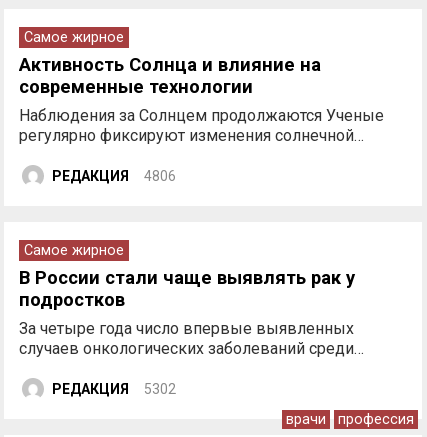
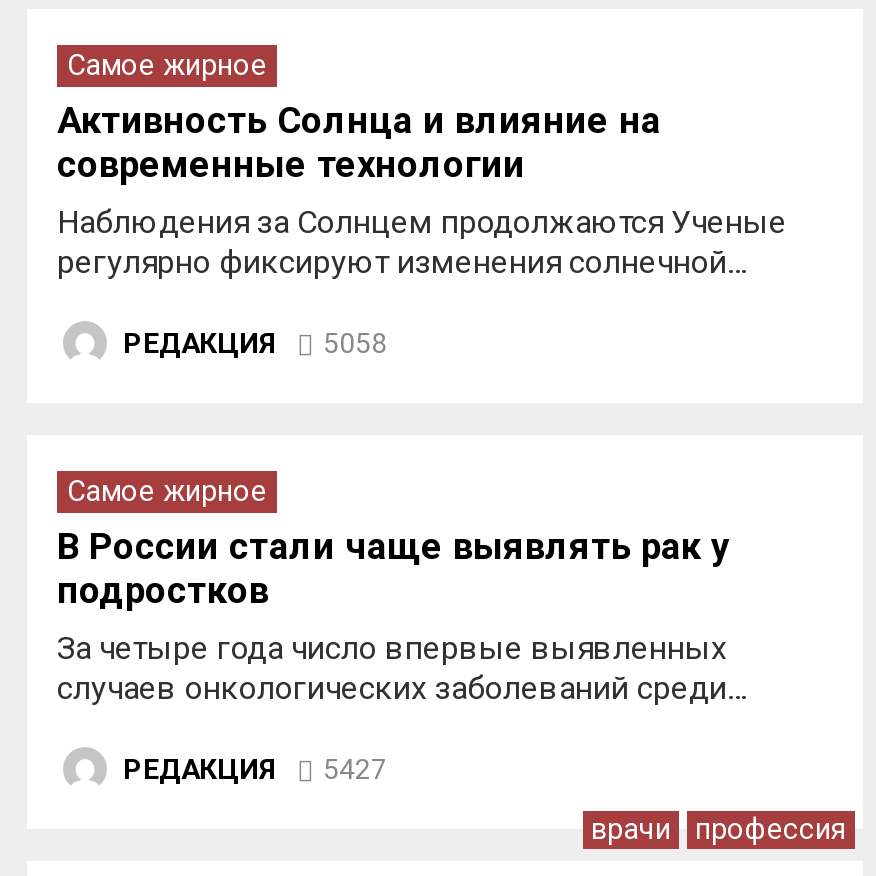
- РЕДАКЦИЯ 4806
+ РЕДАКЦИЯ 5058

- РЕДАКЦИЯ 5302
+ РЕДАКЦИЯ 5427
